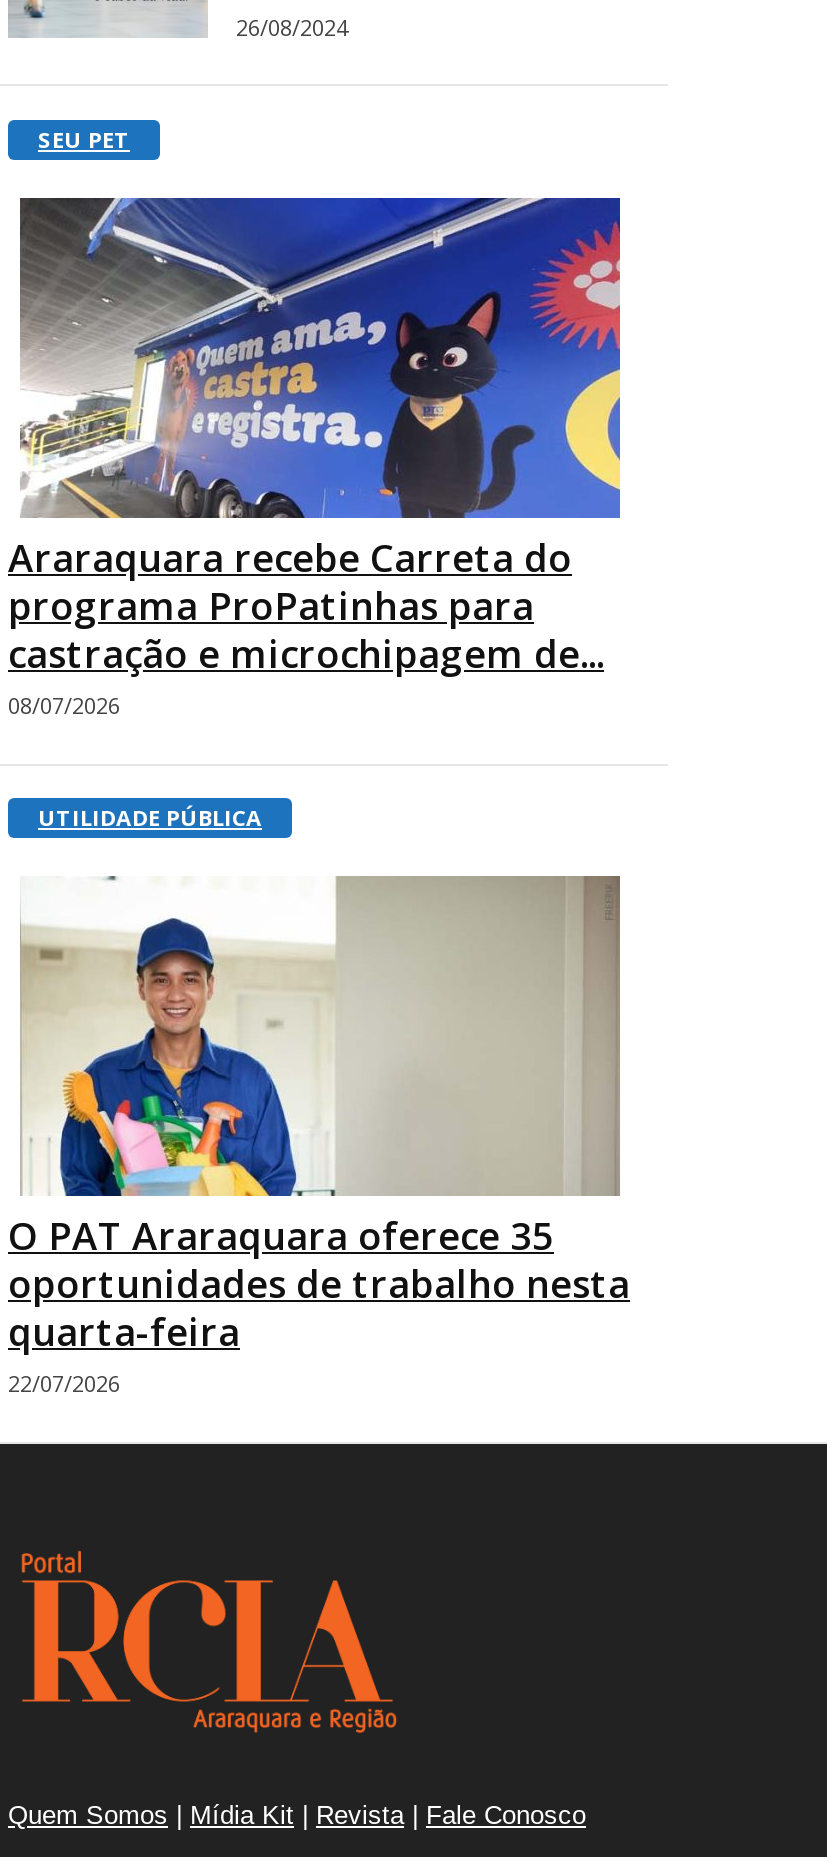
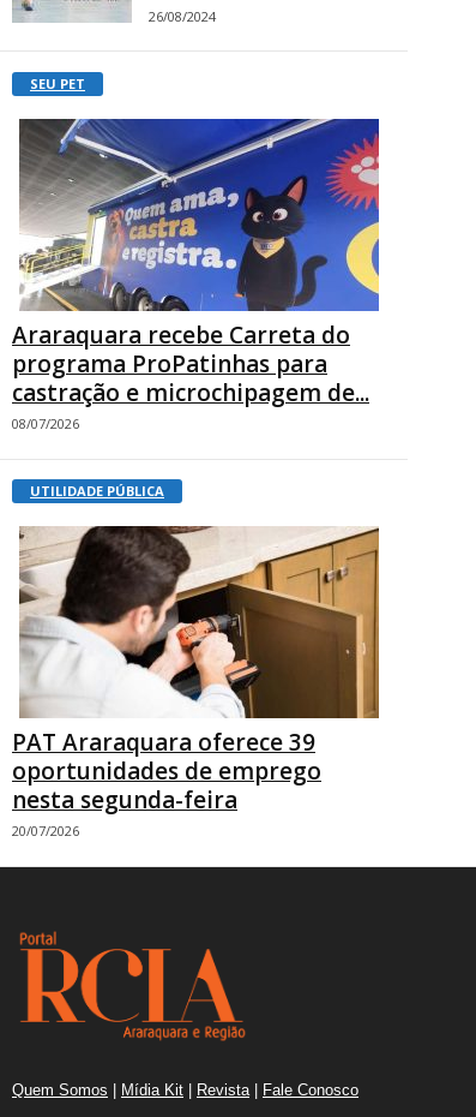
- [image]
- O PAT Araraquara oferece 35
- oportunidades de trabalho nesta
- quarta-feira
- 22/07/2026
+ [image]
+ PAT Araraquara oferece 39
+ oportunidades de emprego
+ nesta segunda-feira
+ 20/07/2026
